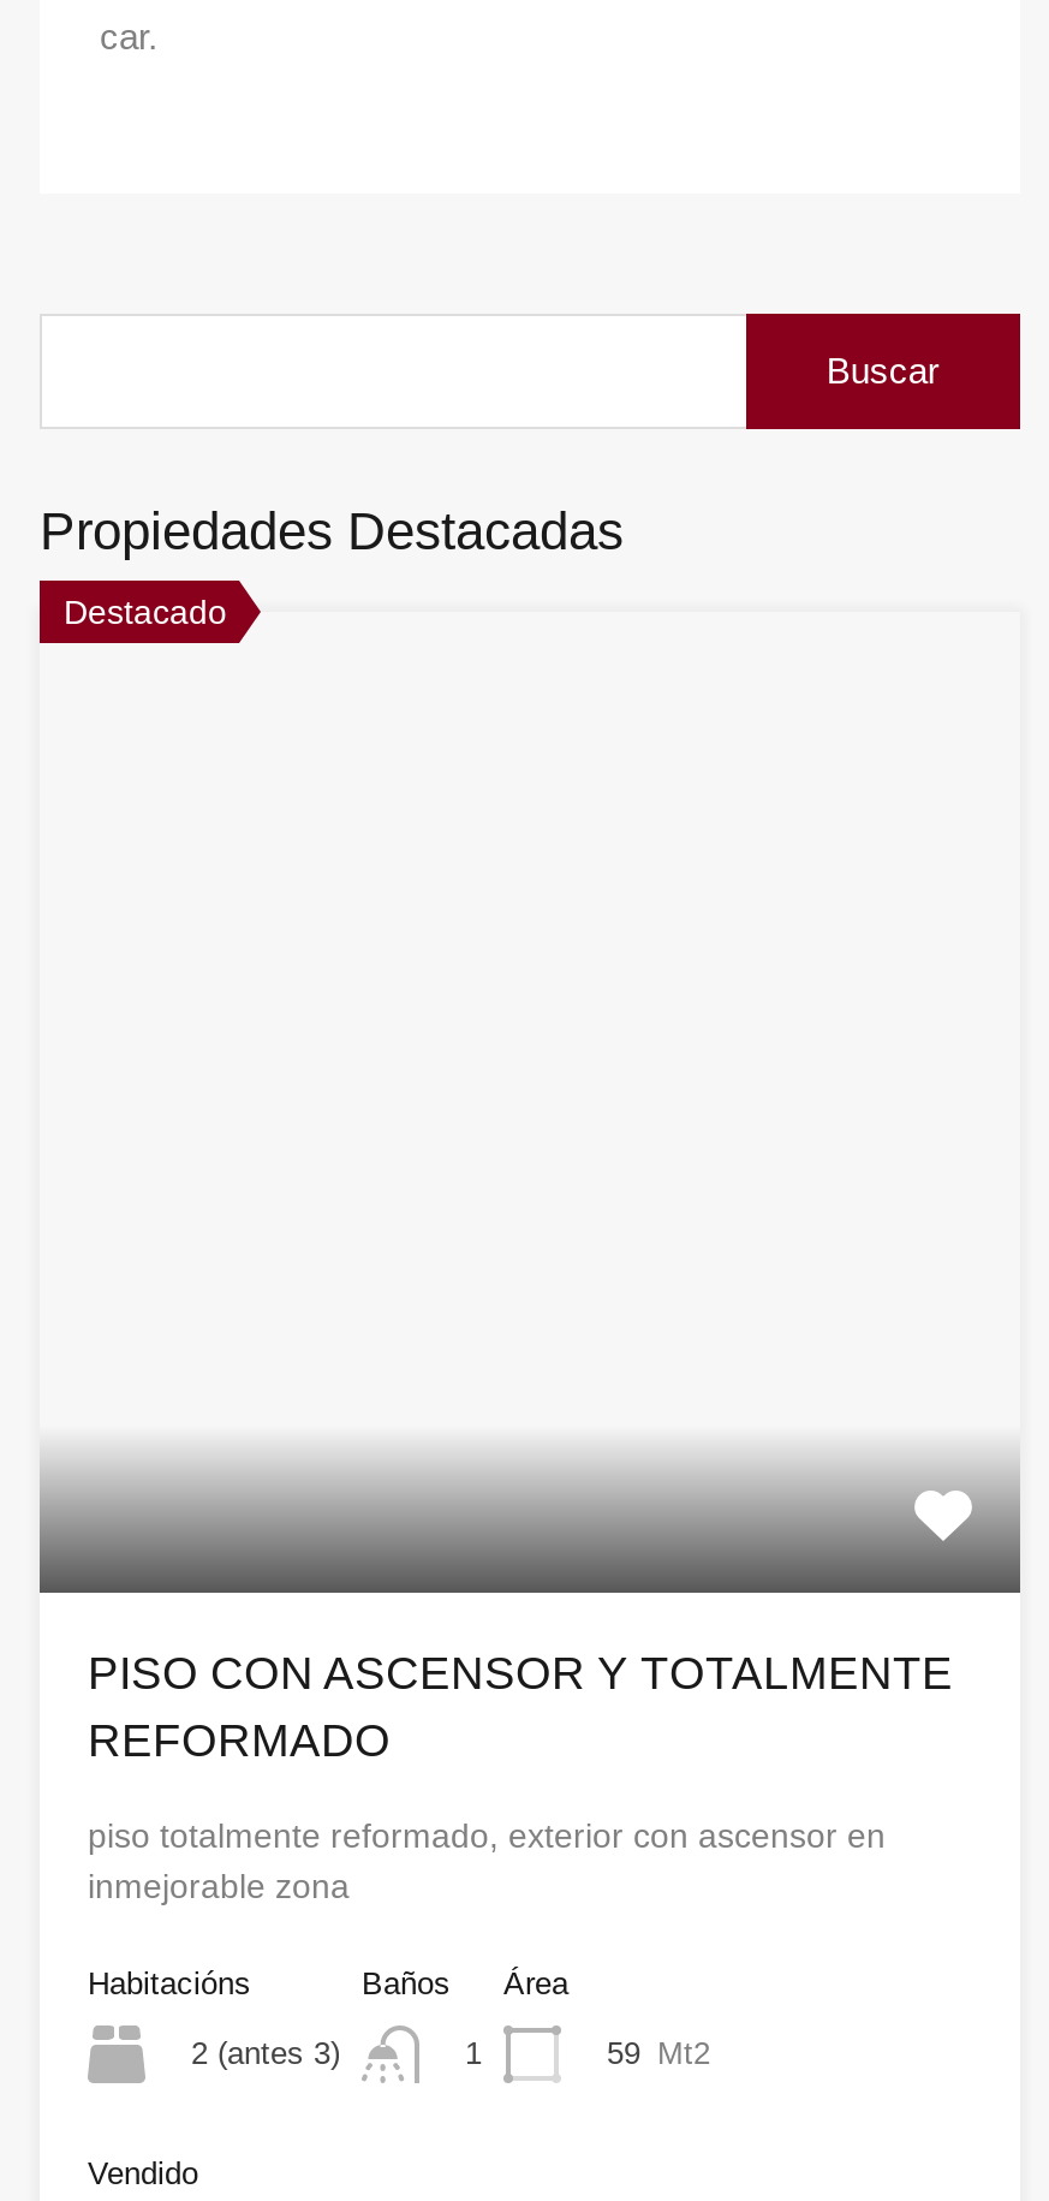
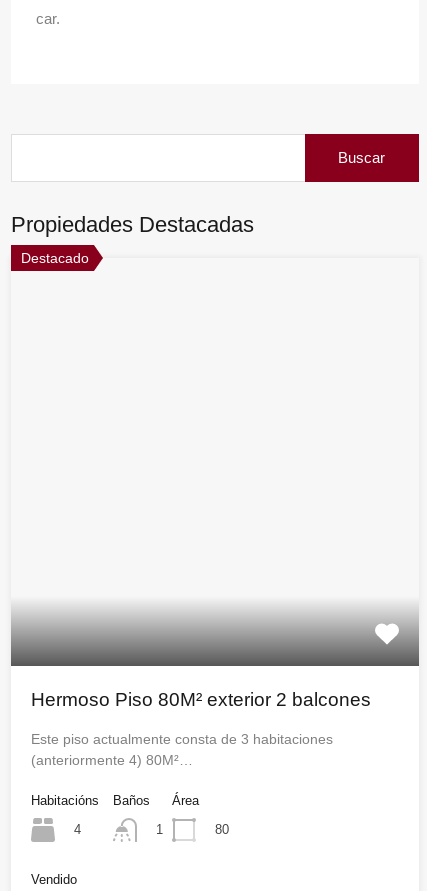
- PISO CON ASCENSOR Y TOTALMENTE
- REFORMADO
+ Hermoso Piso 80M² exterior 2 balcones

- piso totalmente reformado, exterior con ascensor en
- inmejorable zona
+ Este piso actualmente consta de 3 habitaciones
+ (anteriormente 4) 80M²…

- 2 (antes 3)
+ 4

- 59 Mt2
+ 80
